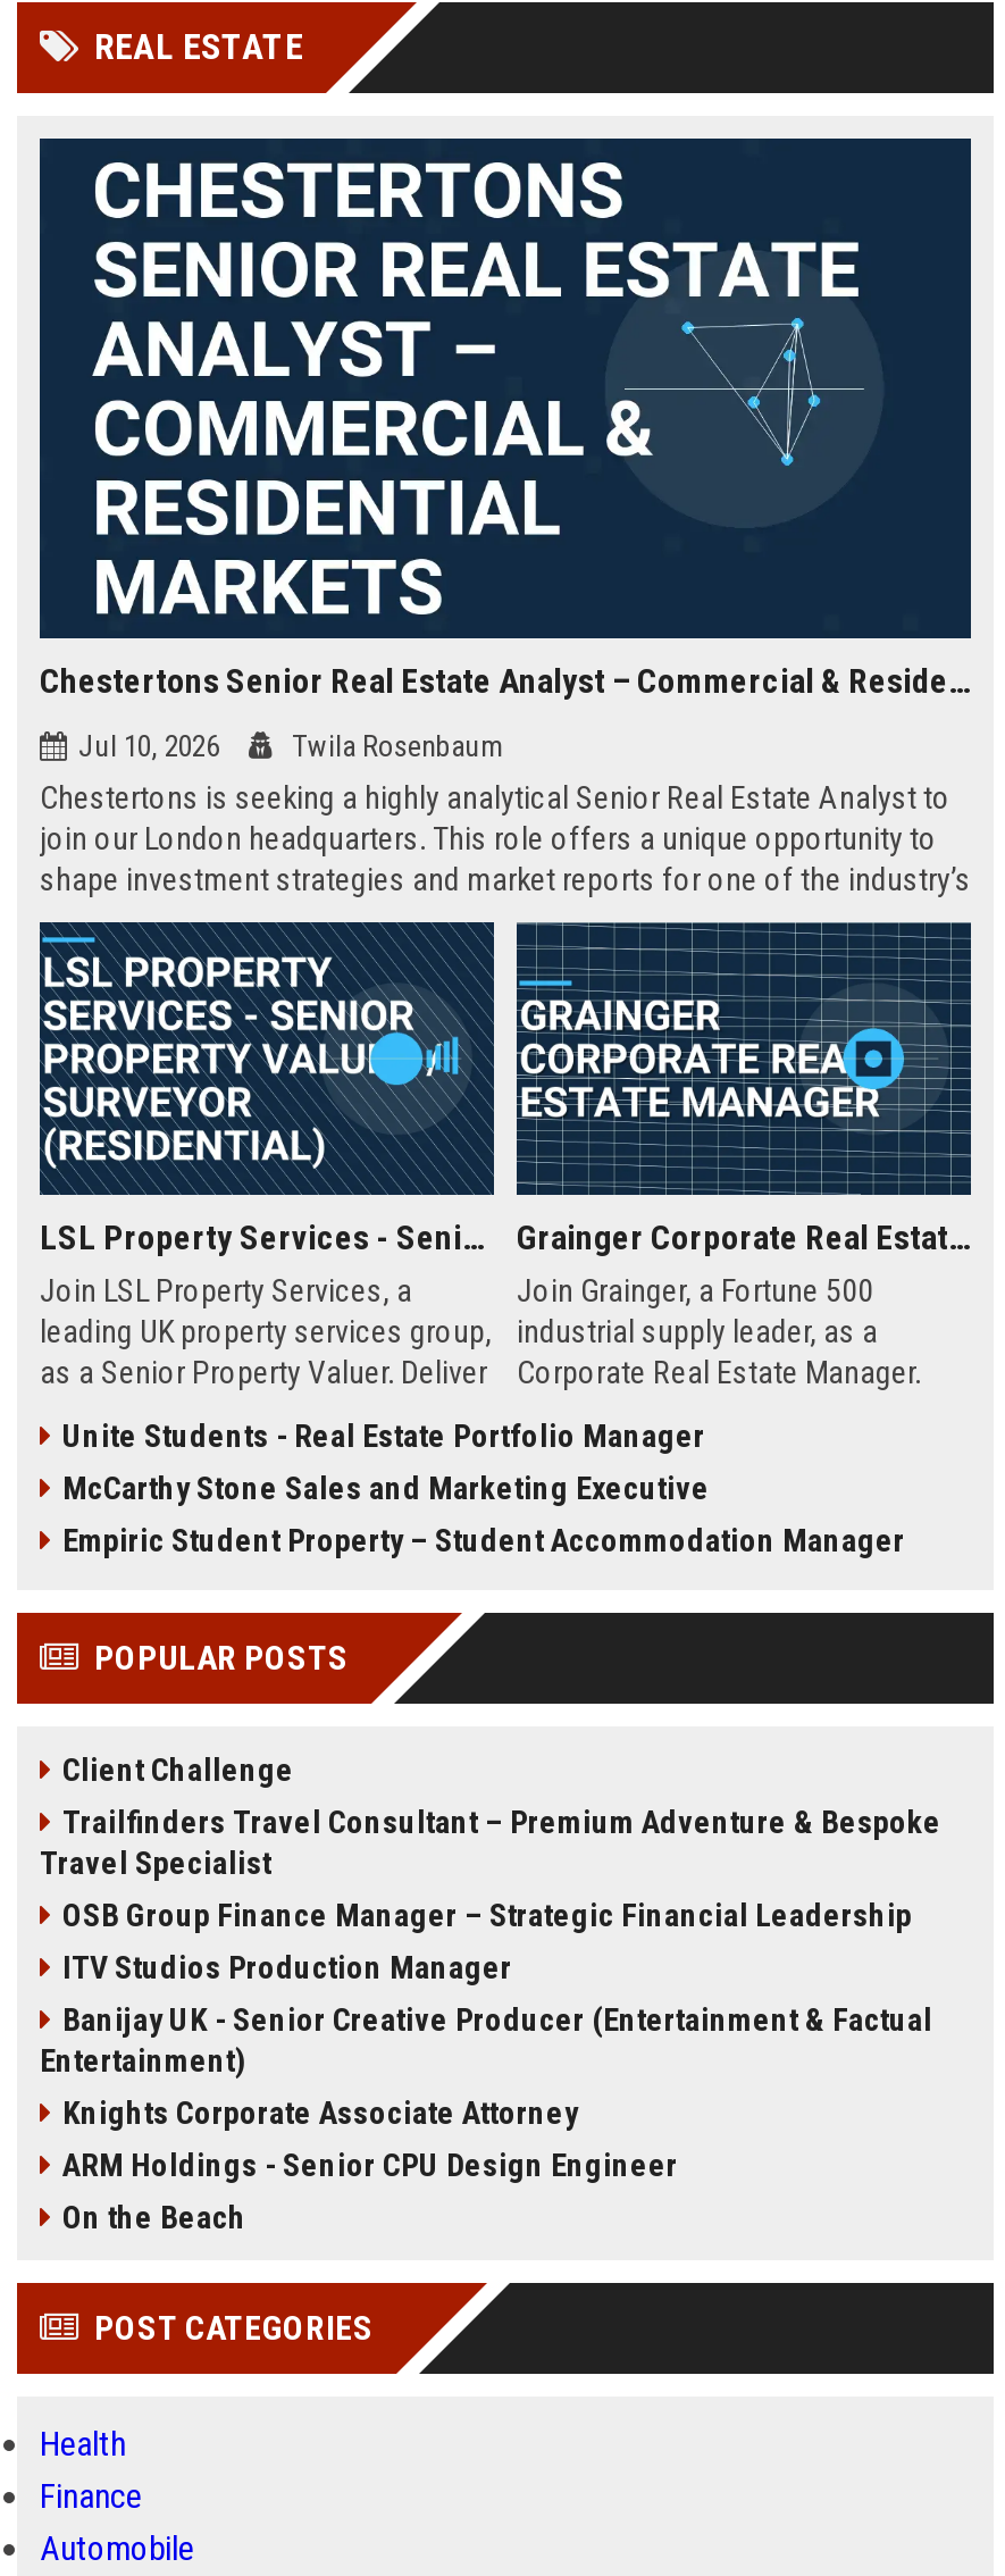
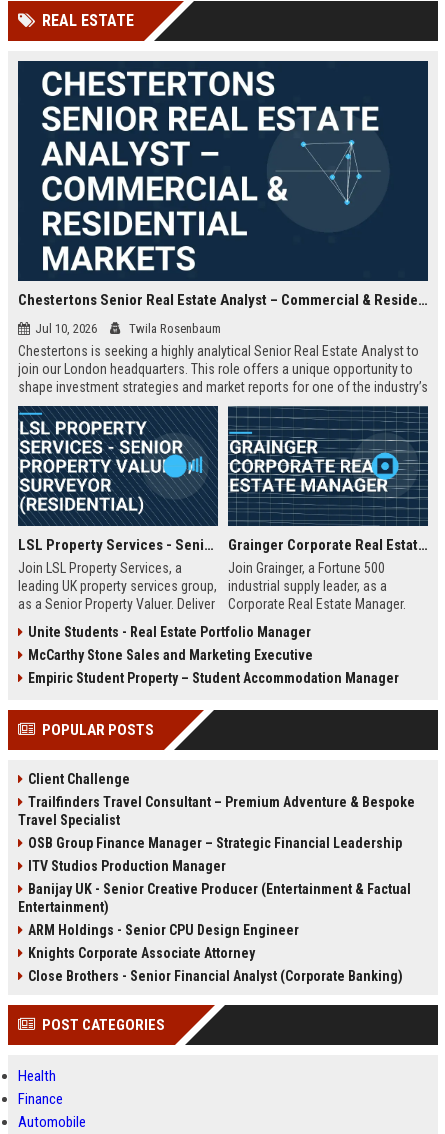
moved down: Knights Corporate Associate Attorney

moved up: ARM Holdings - Senior CPU Design Engineer

- On the Beach
+ Close Brothers - Senior Financial Analyst (Corporate Banking)
